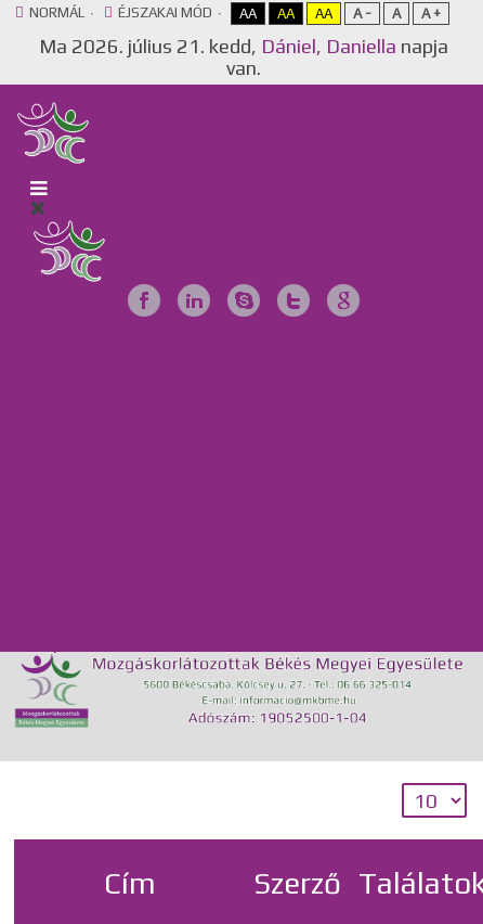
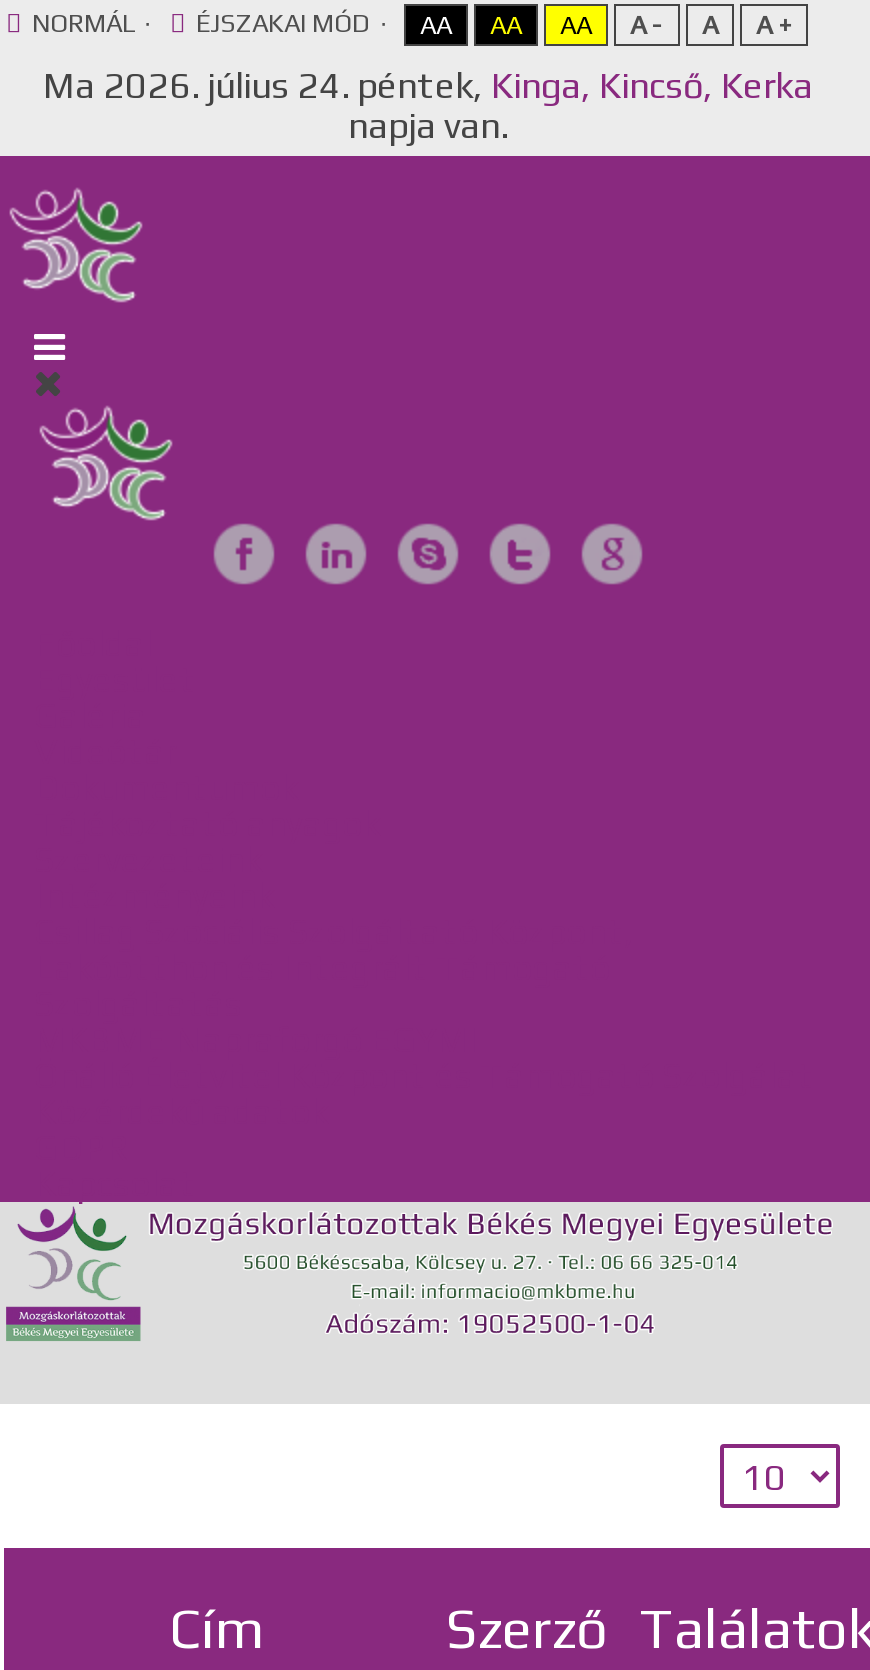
- Ma 2026. július 21. kedd, Dániel, Daniella napja
- van.
+ Ma 2026. július 24. péntek, Kinga, Kincső, Kerka
+ napja van.
